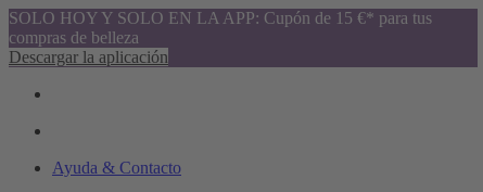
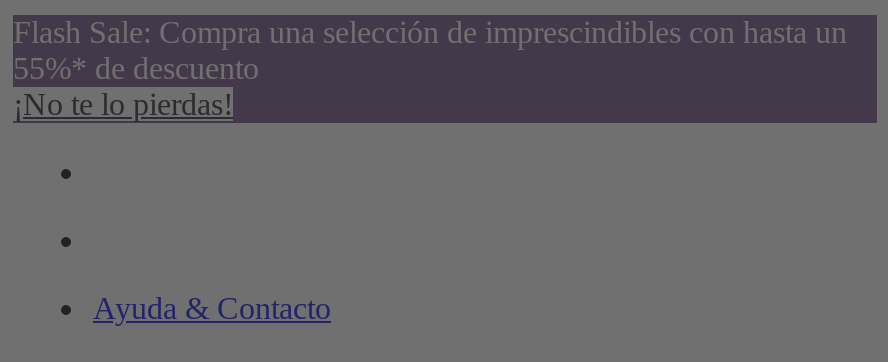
- SOLO HOY Y SOLO EN LA APP: Cupón de 15 €* para tus
- compras de belleza
- Descargar la aplicación
+ Flash Sale: Compra una selección de imprescindibles con hasta un
+ 55%* de descuento
+ ¡No te lo pierdas!
